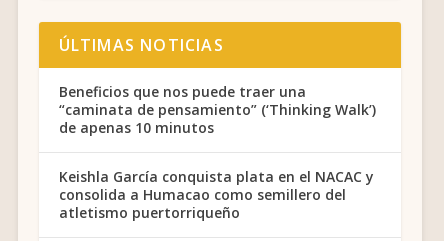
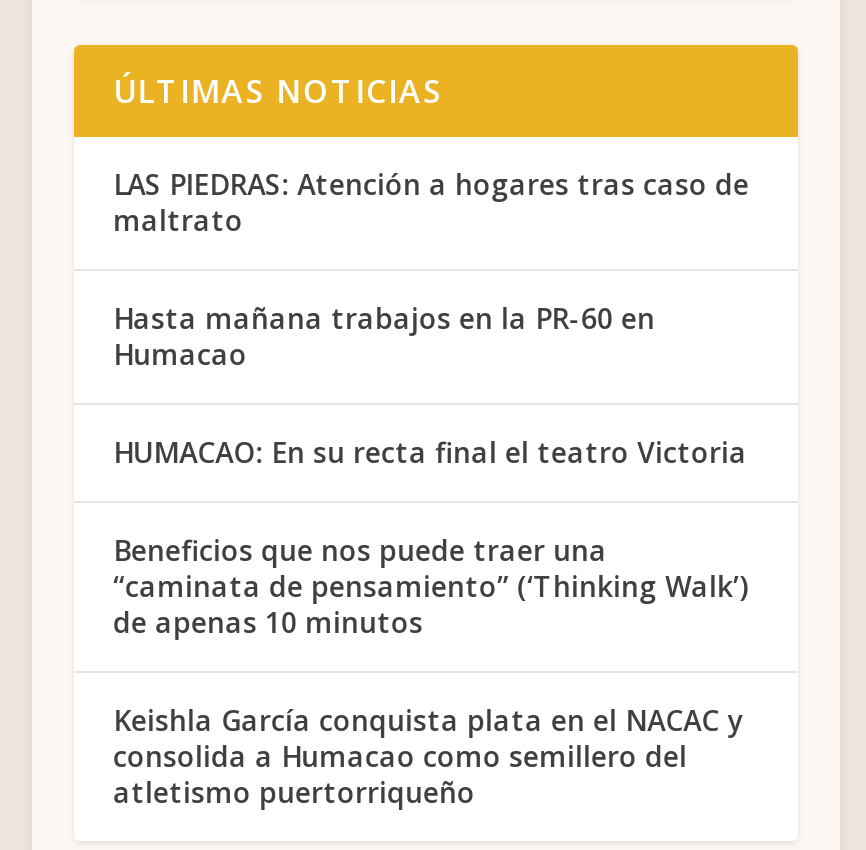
+ LAS PIEDRAS: Atención a hogares tras caso de
+ maltrato
+ Hasta mañana trabajos en la PR-60 en
+ Humacao
+ HUMACAO: En su recta final el teatro Victoria
